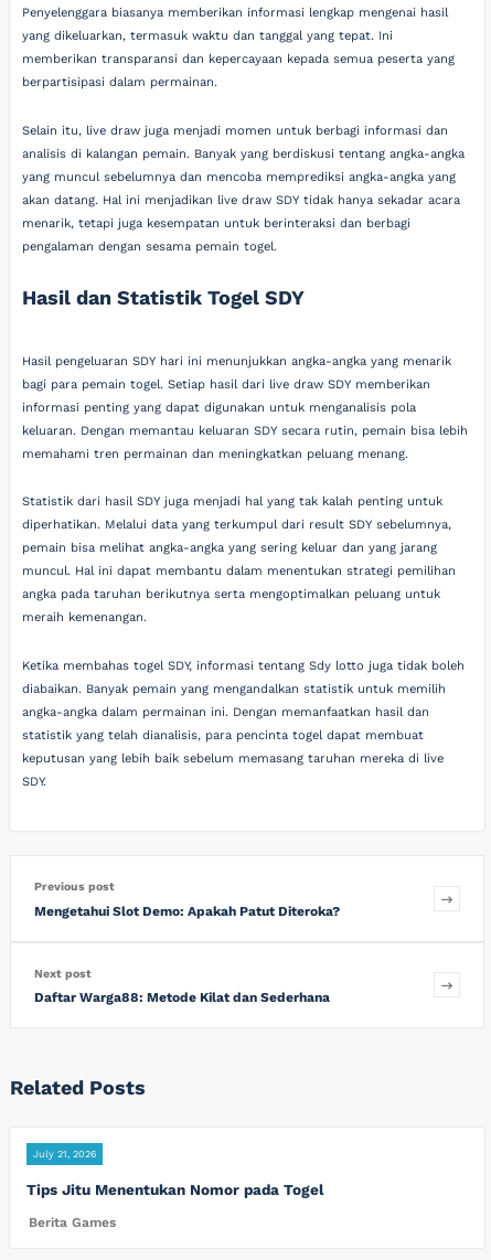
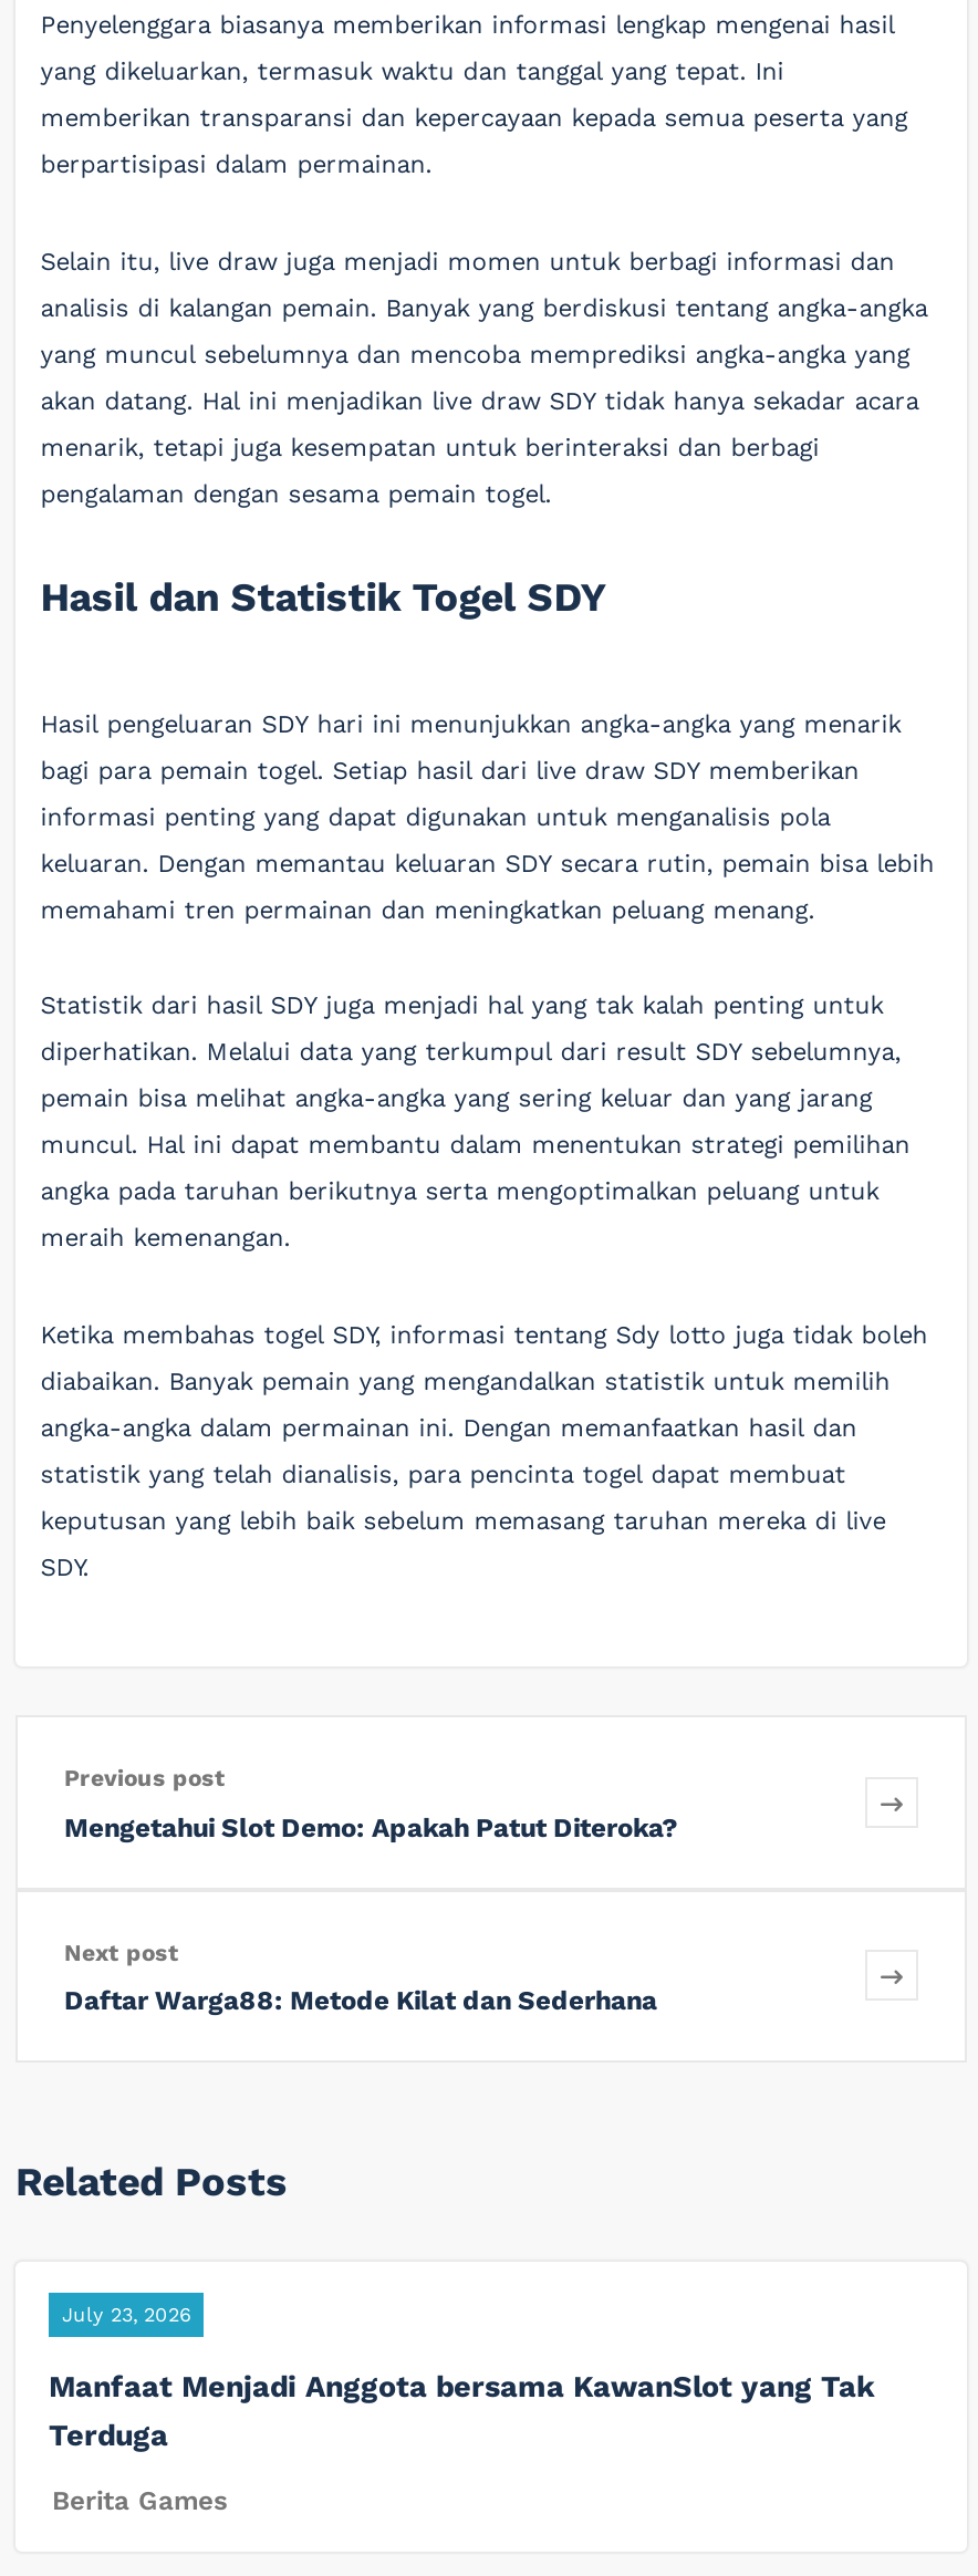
- July 21, 2026
+ July 23, 2026

- Tips Jitu Menentukan Nomor pada Togel
+ Manfaat Menjadi Anggota bersama KawanSlot yang Tak
+ Terduga
